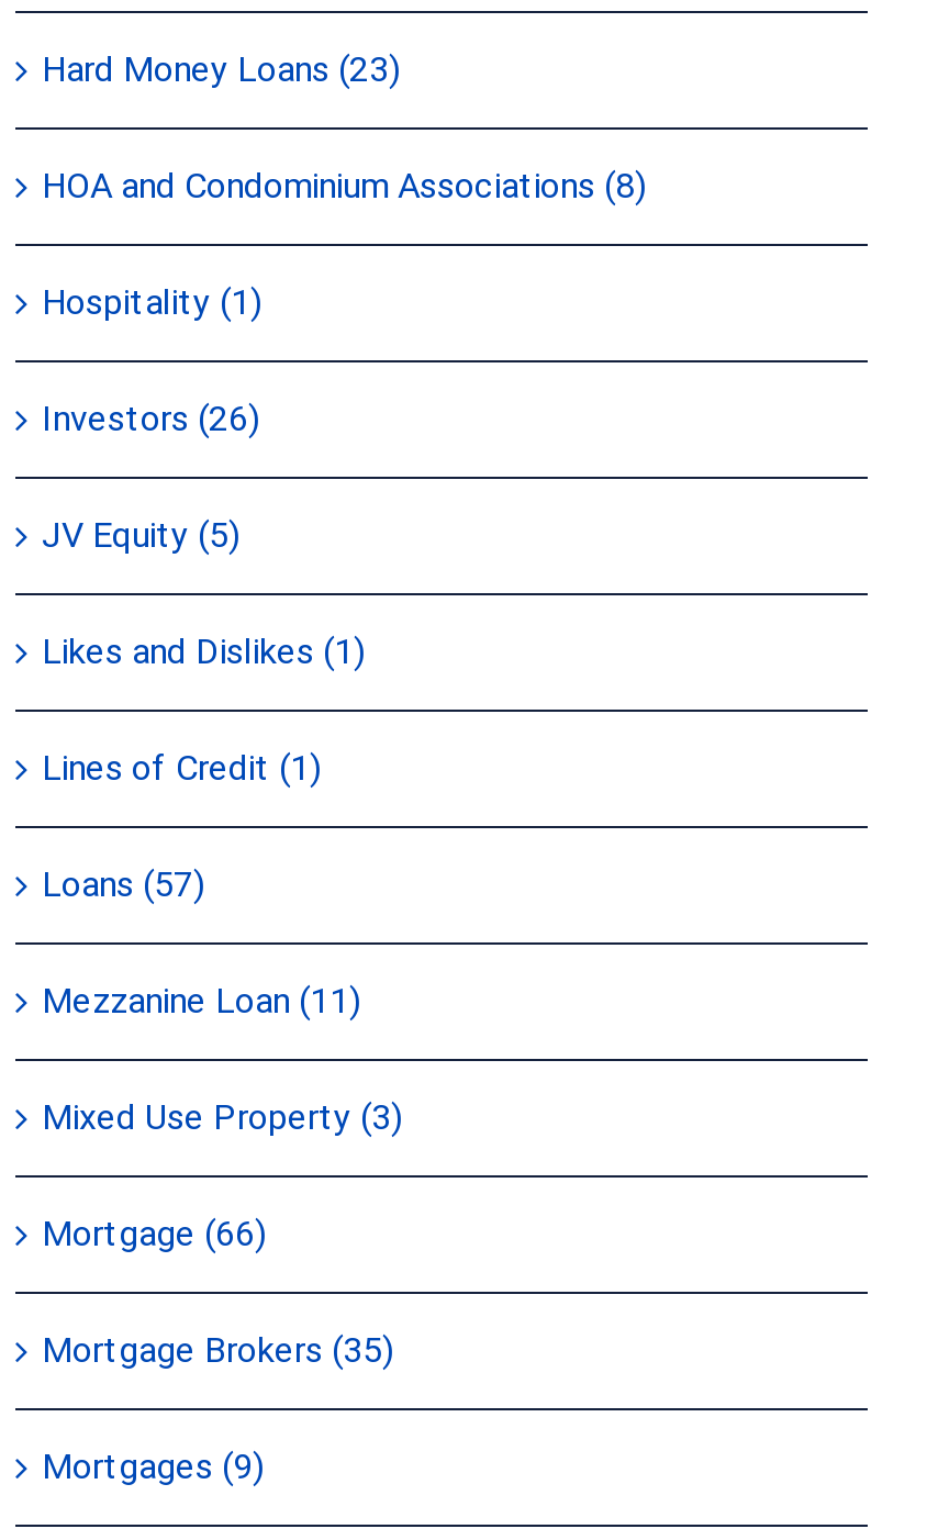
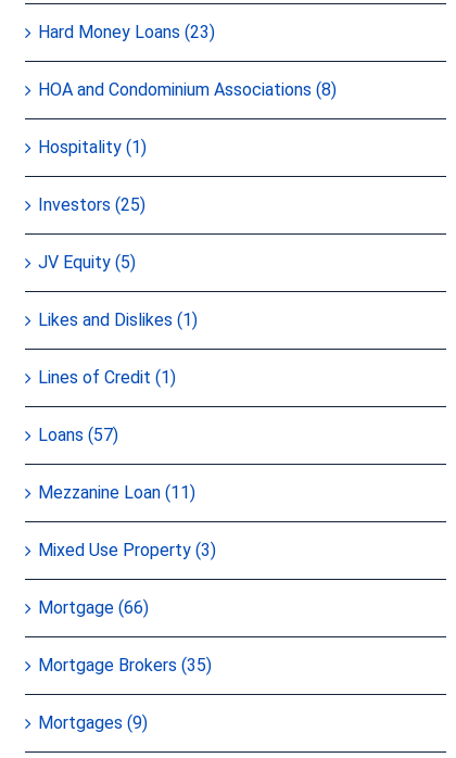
- Investors (26)
+ Investors (25)
